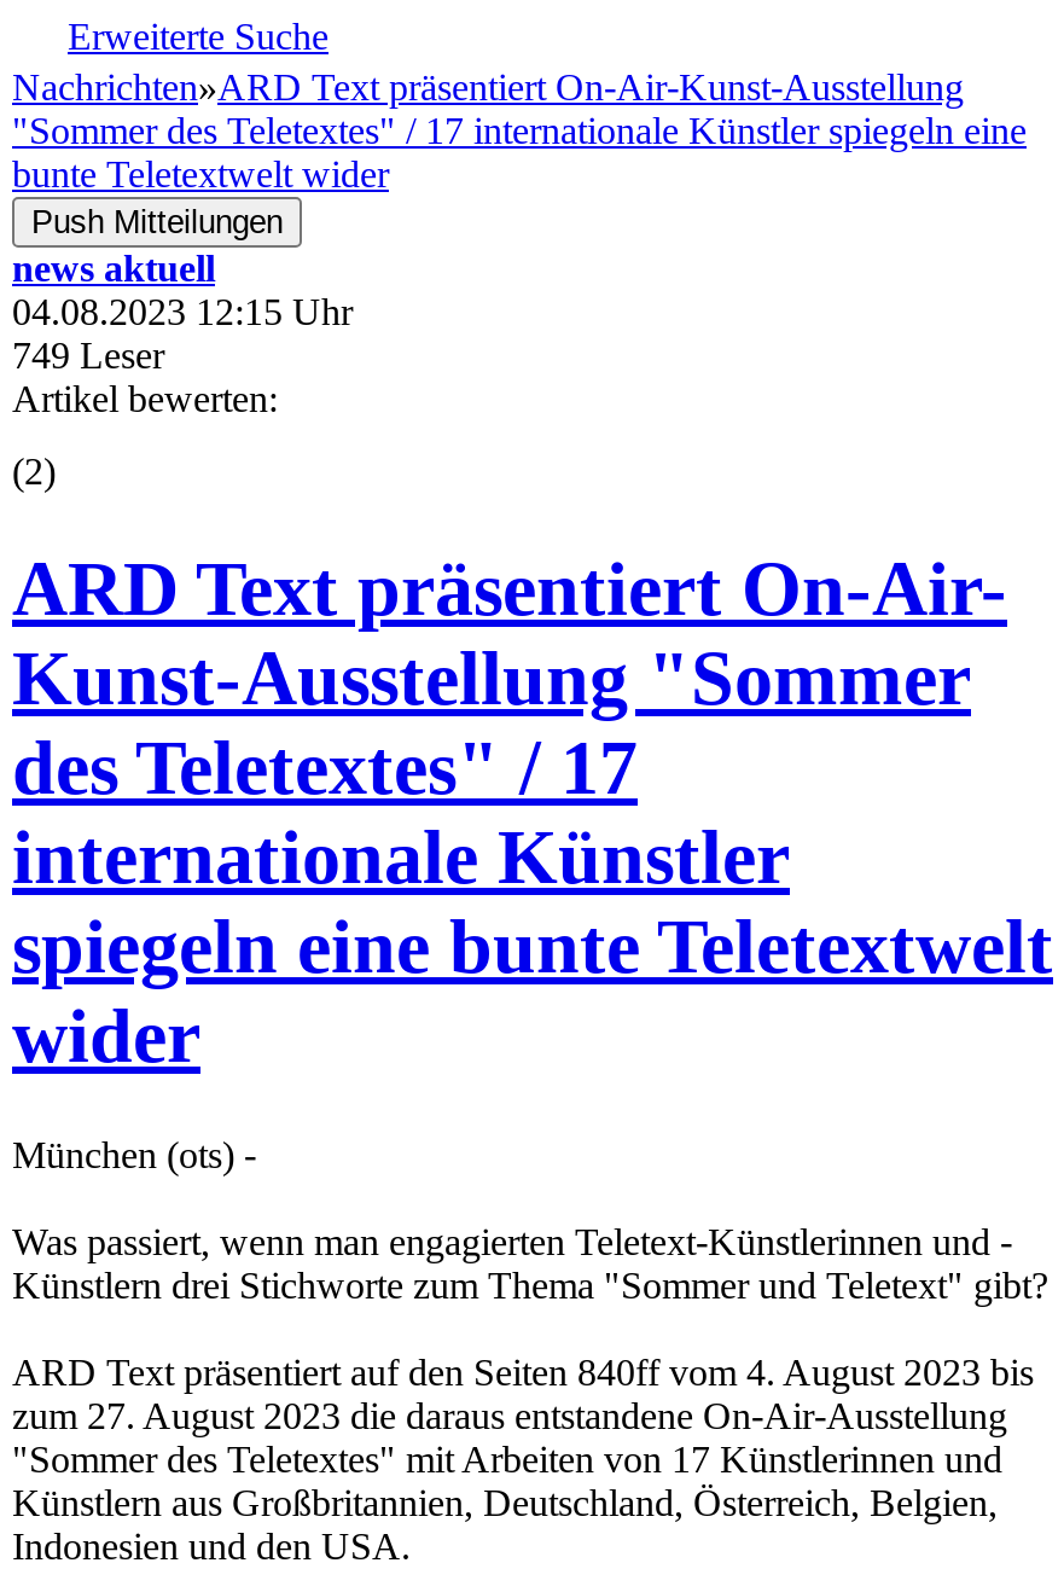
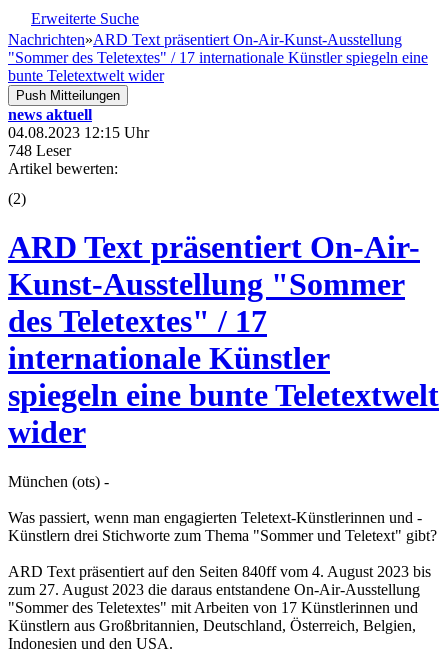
- 749 Leser
+ 748 Leser
